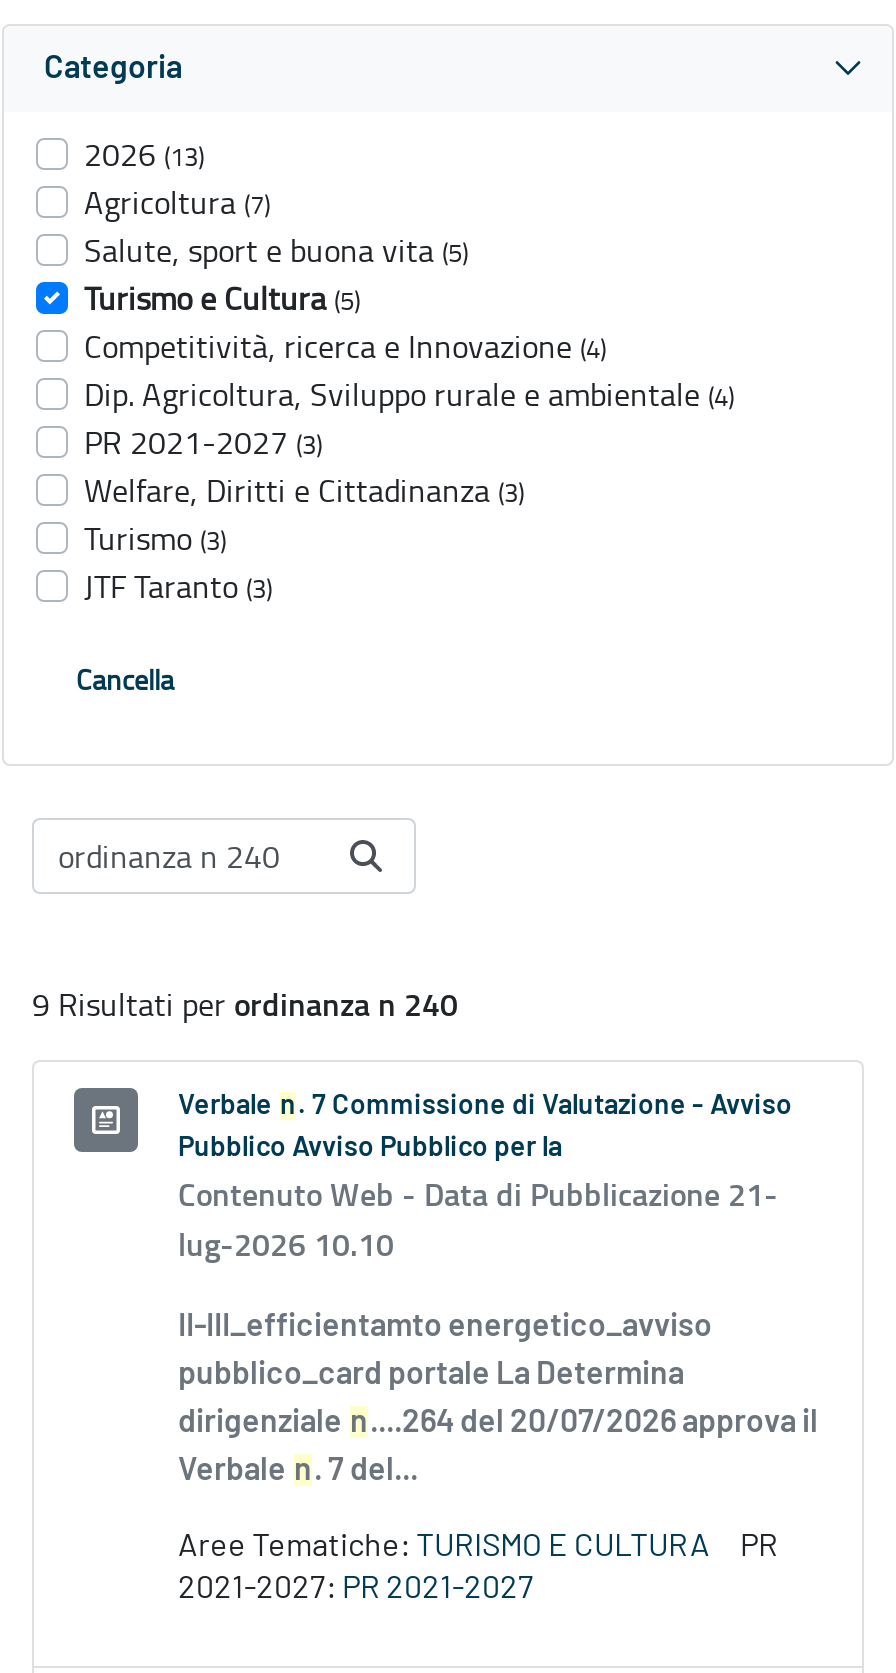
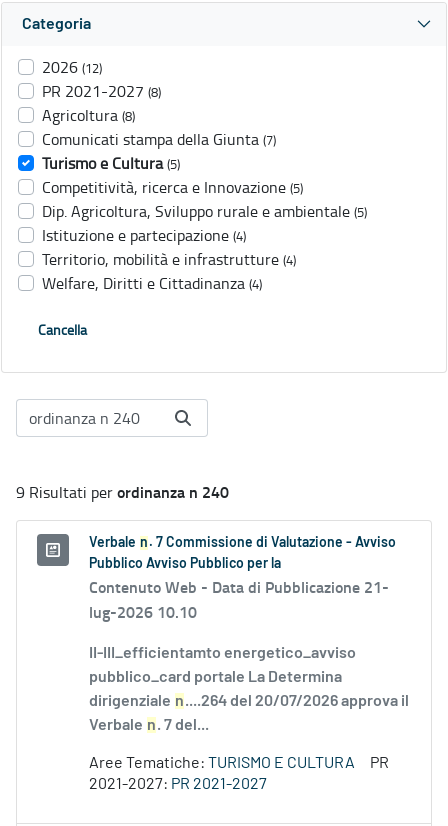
- 2026 (13)
- Agricoltura (7)
- Salute, sport e buona vita (5)
+ 2026 (12)
+ PR 2021-2027 (8)
+ Agricoltura (8)
+ Comunicati stampa della Giunta (7)

moved down: Turismo e Cultura (5)

- Competitività, ricerca e Innovazione (4)
- Dip. Agricoltura, Sviluppo rurale e ambientale (4)
- PR 2021-2027 (3)
- Welfare, Diritti e Cittadinanza (3)
- Turismo (3)
- JTF Taranto (3)
+ Competitività, ricerca e Innovazione (5)
+ Dip. Agricoltura, Sviluppo rurale e ambientale (5)
+ Istituzione e partecipazione (4)
+ Territorio, mobilità e infrastrutture (4)
+ Welfare, Diritti e Cittadinanza (4)
